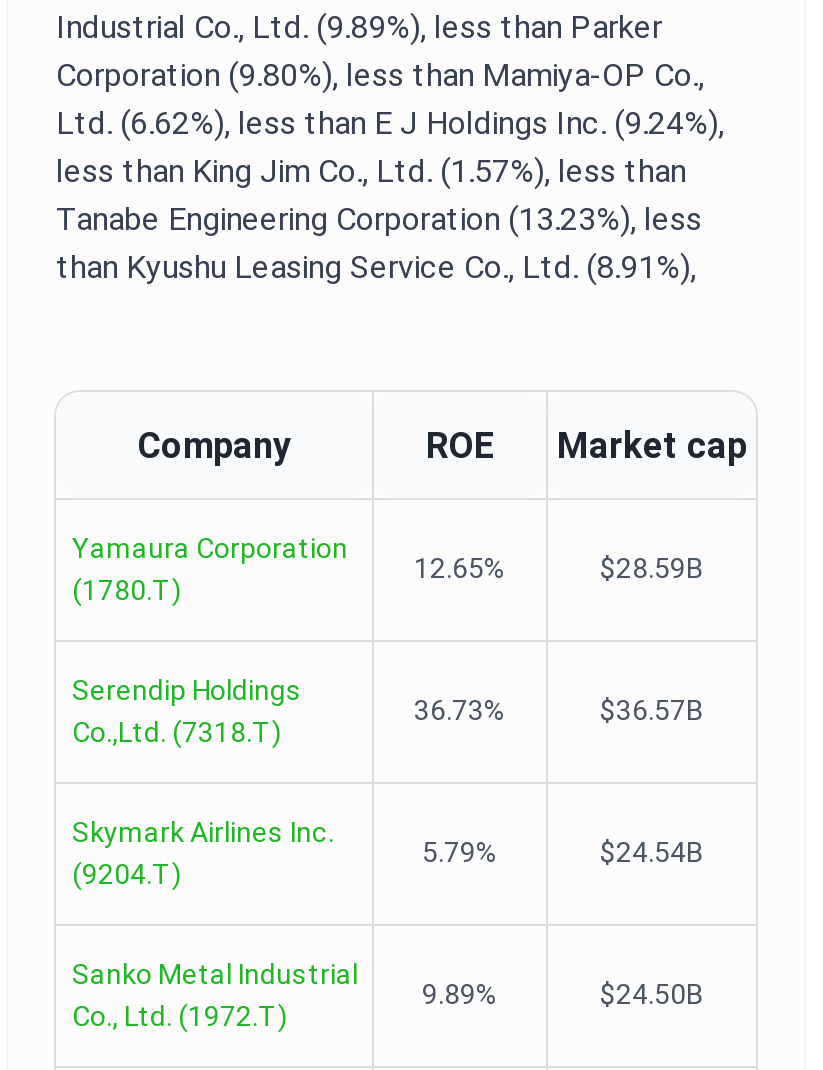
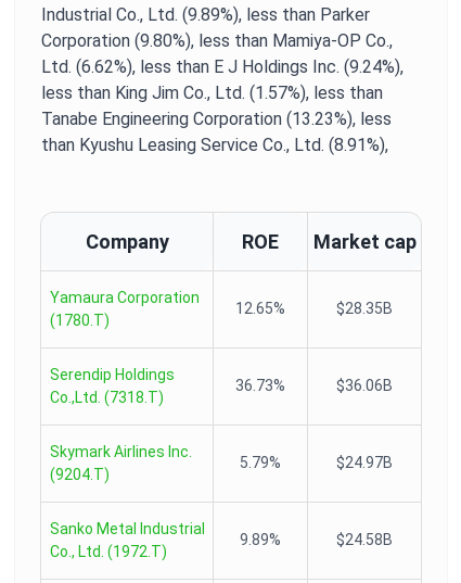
- $28.59B
+ $28.35B

- $36.57B
+ $36.06B

- $24.54B
+ $24.97B

- $24.50B
+ $24.58B
